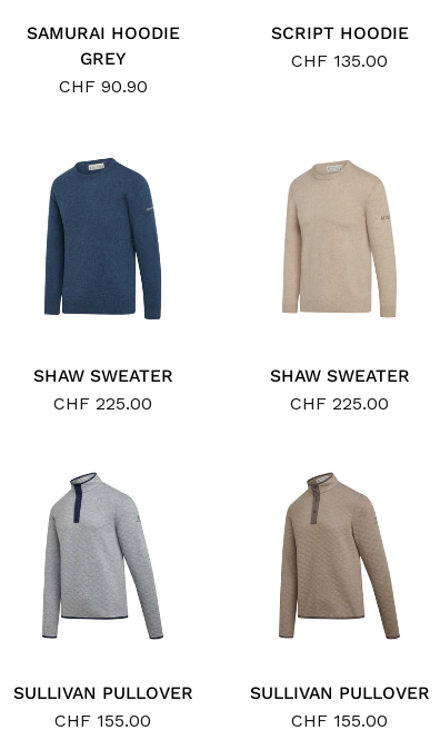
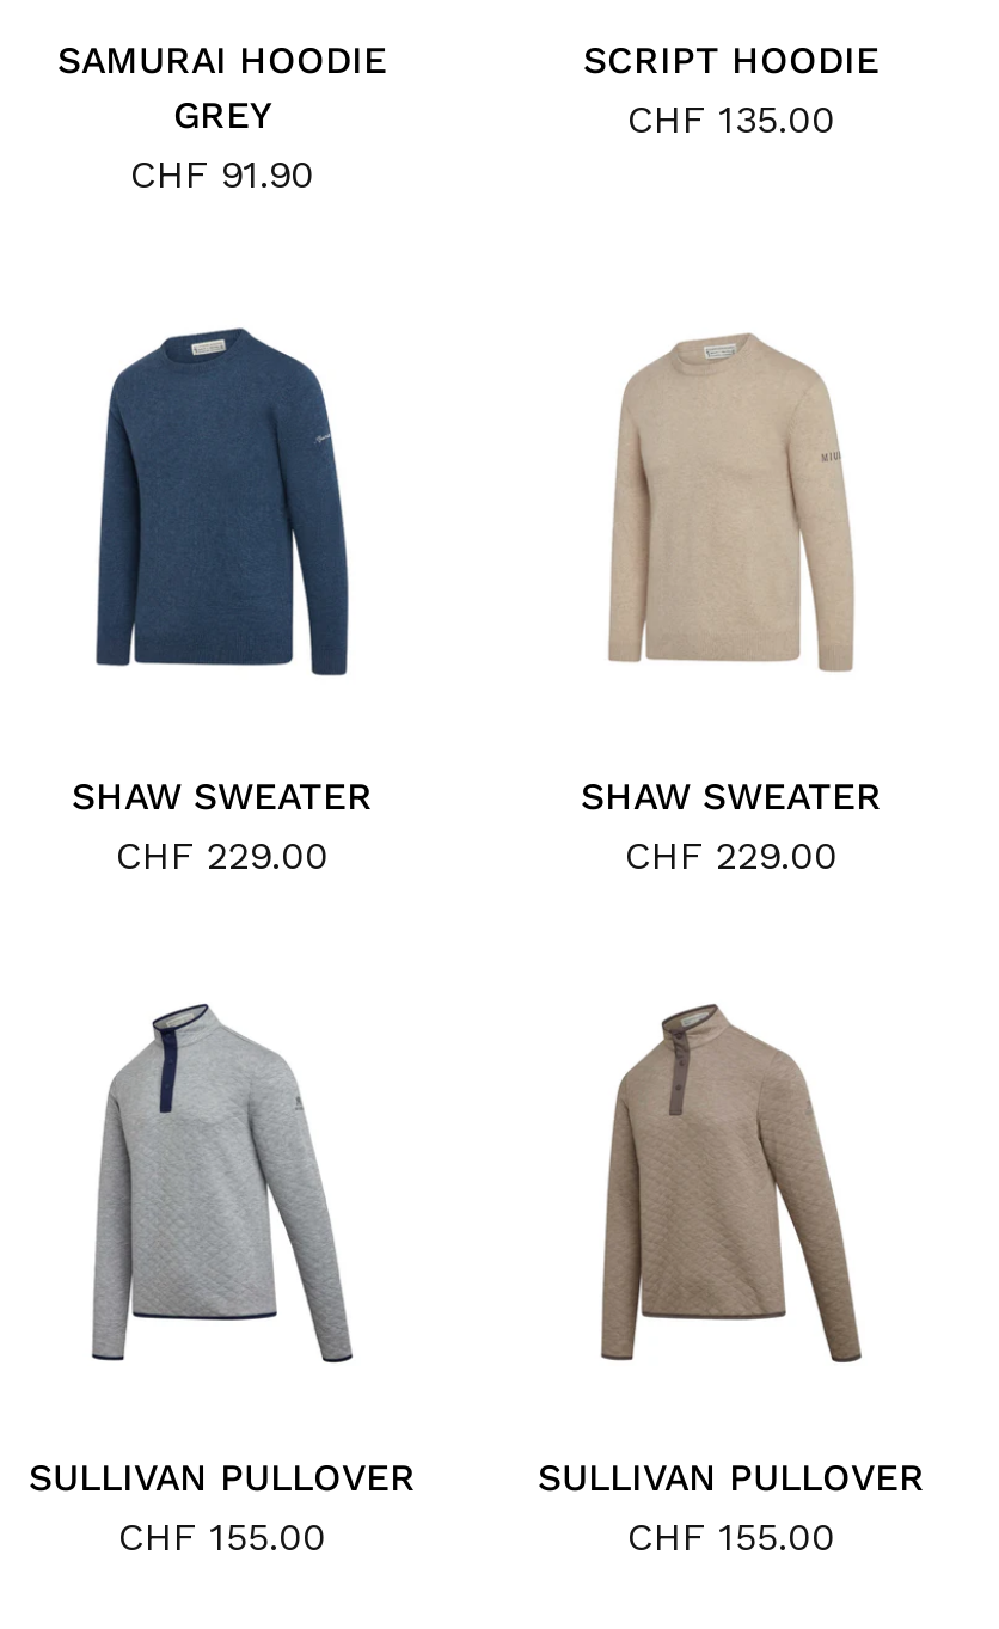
- CHF 90.90
+ CHF 91.90

- CHF 225.00
+ CHF 229.00

- CHF 225.00
+ CHF 229.00
